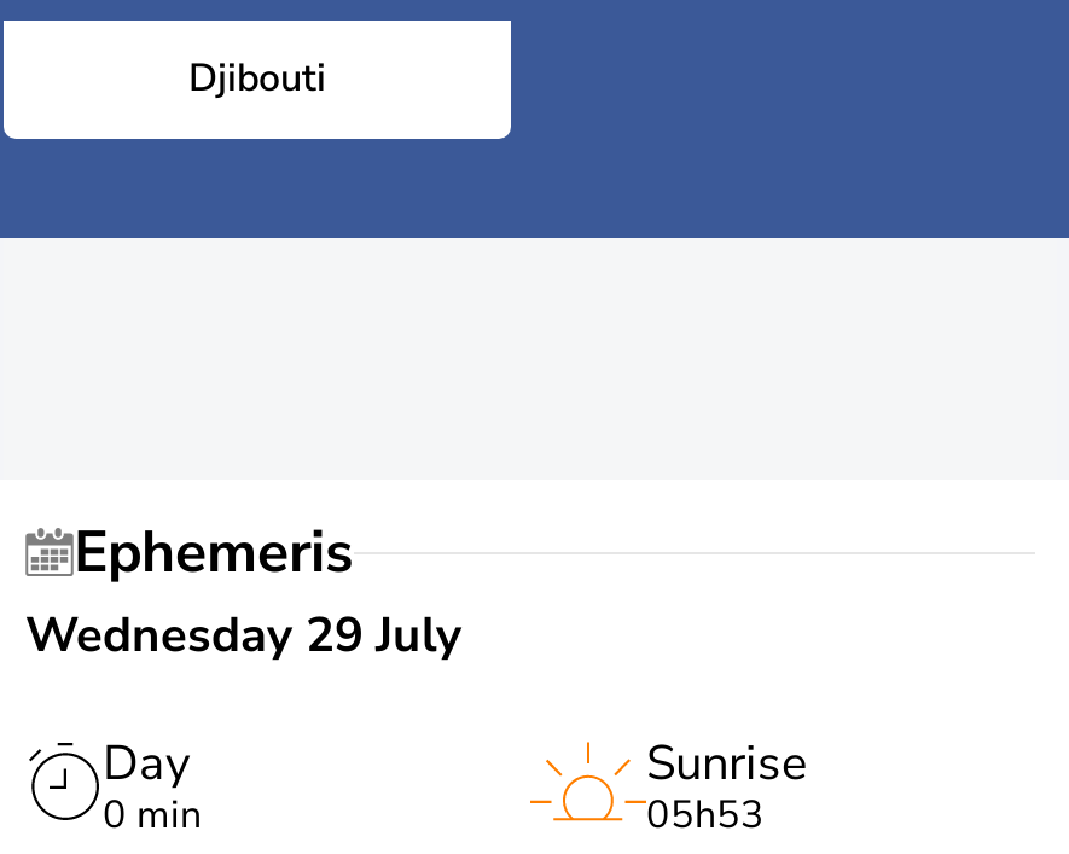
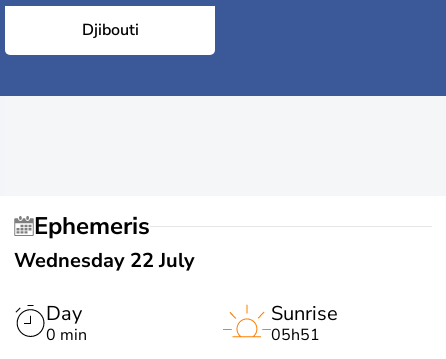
- Wednesday 29 July
+ Wednesday 22 July

- 05h53
+ 05h51
